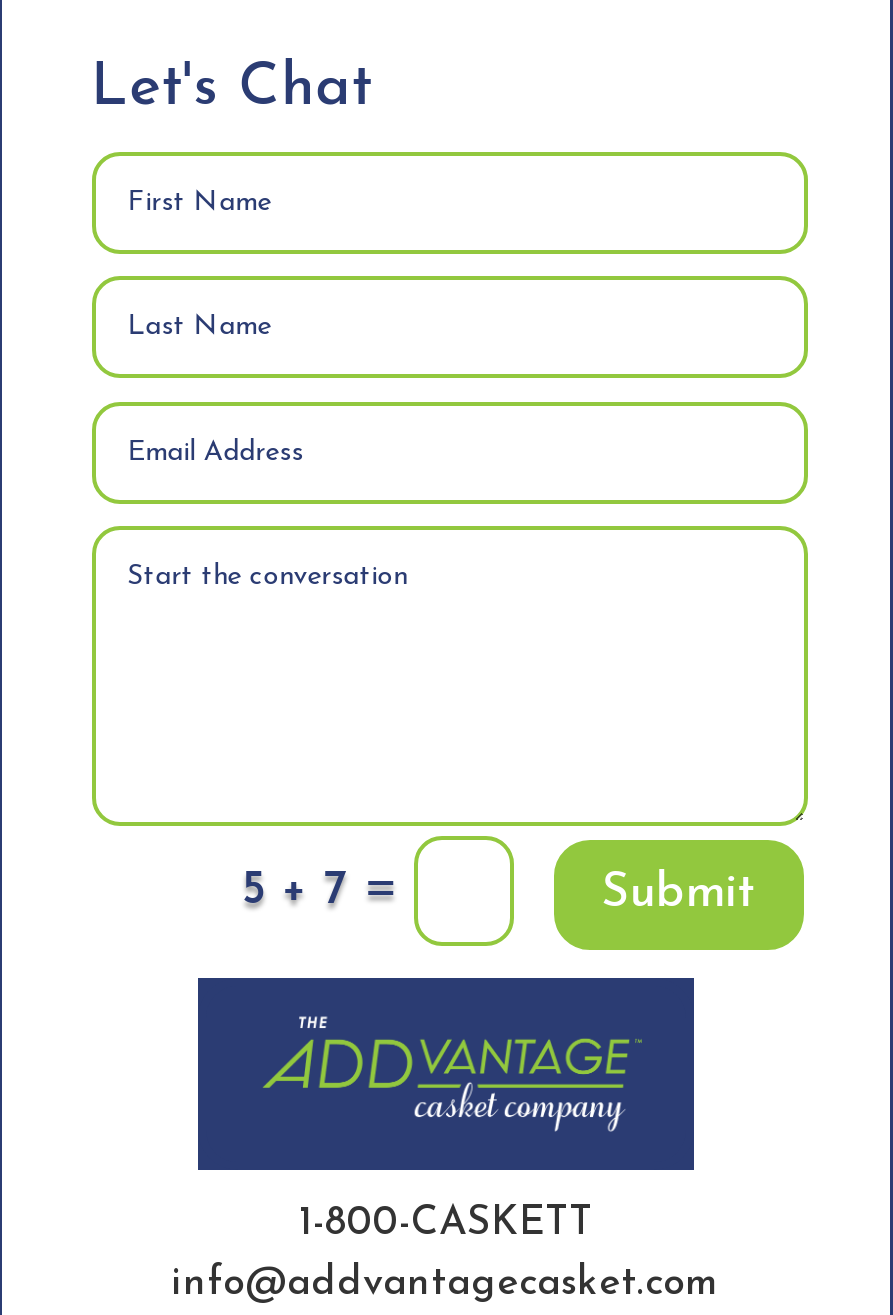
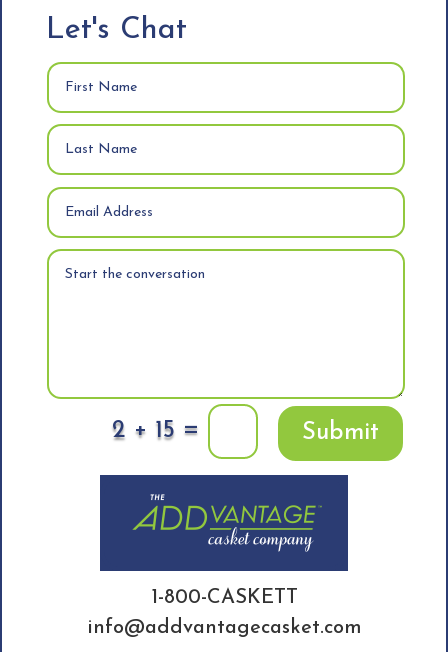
- 5 + 7 =
+ 2 + 15 =
